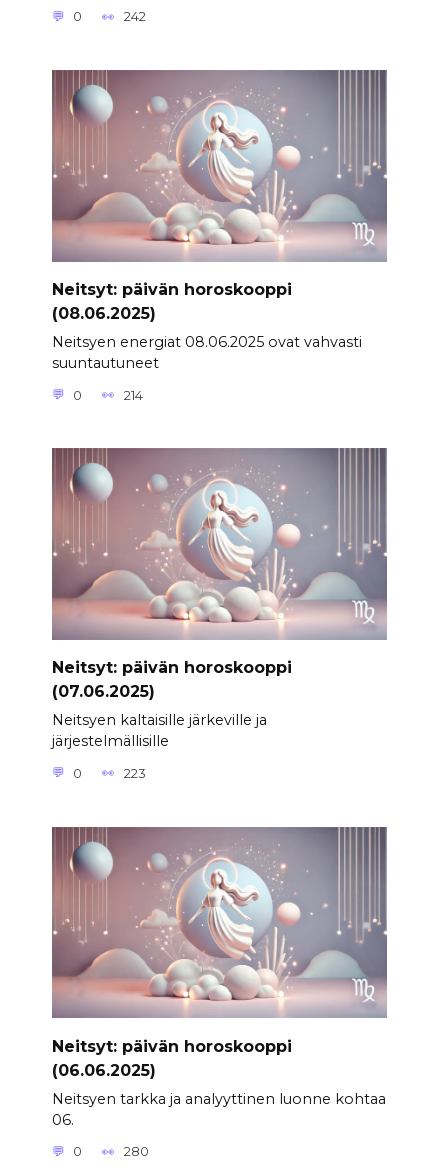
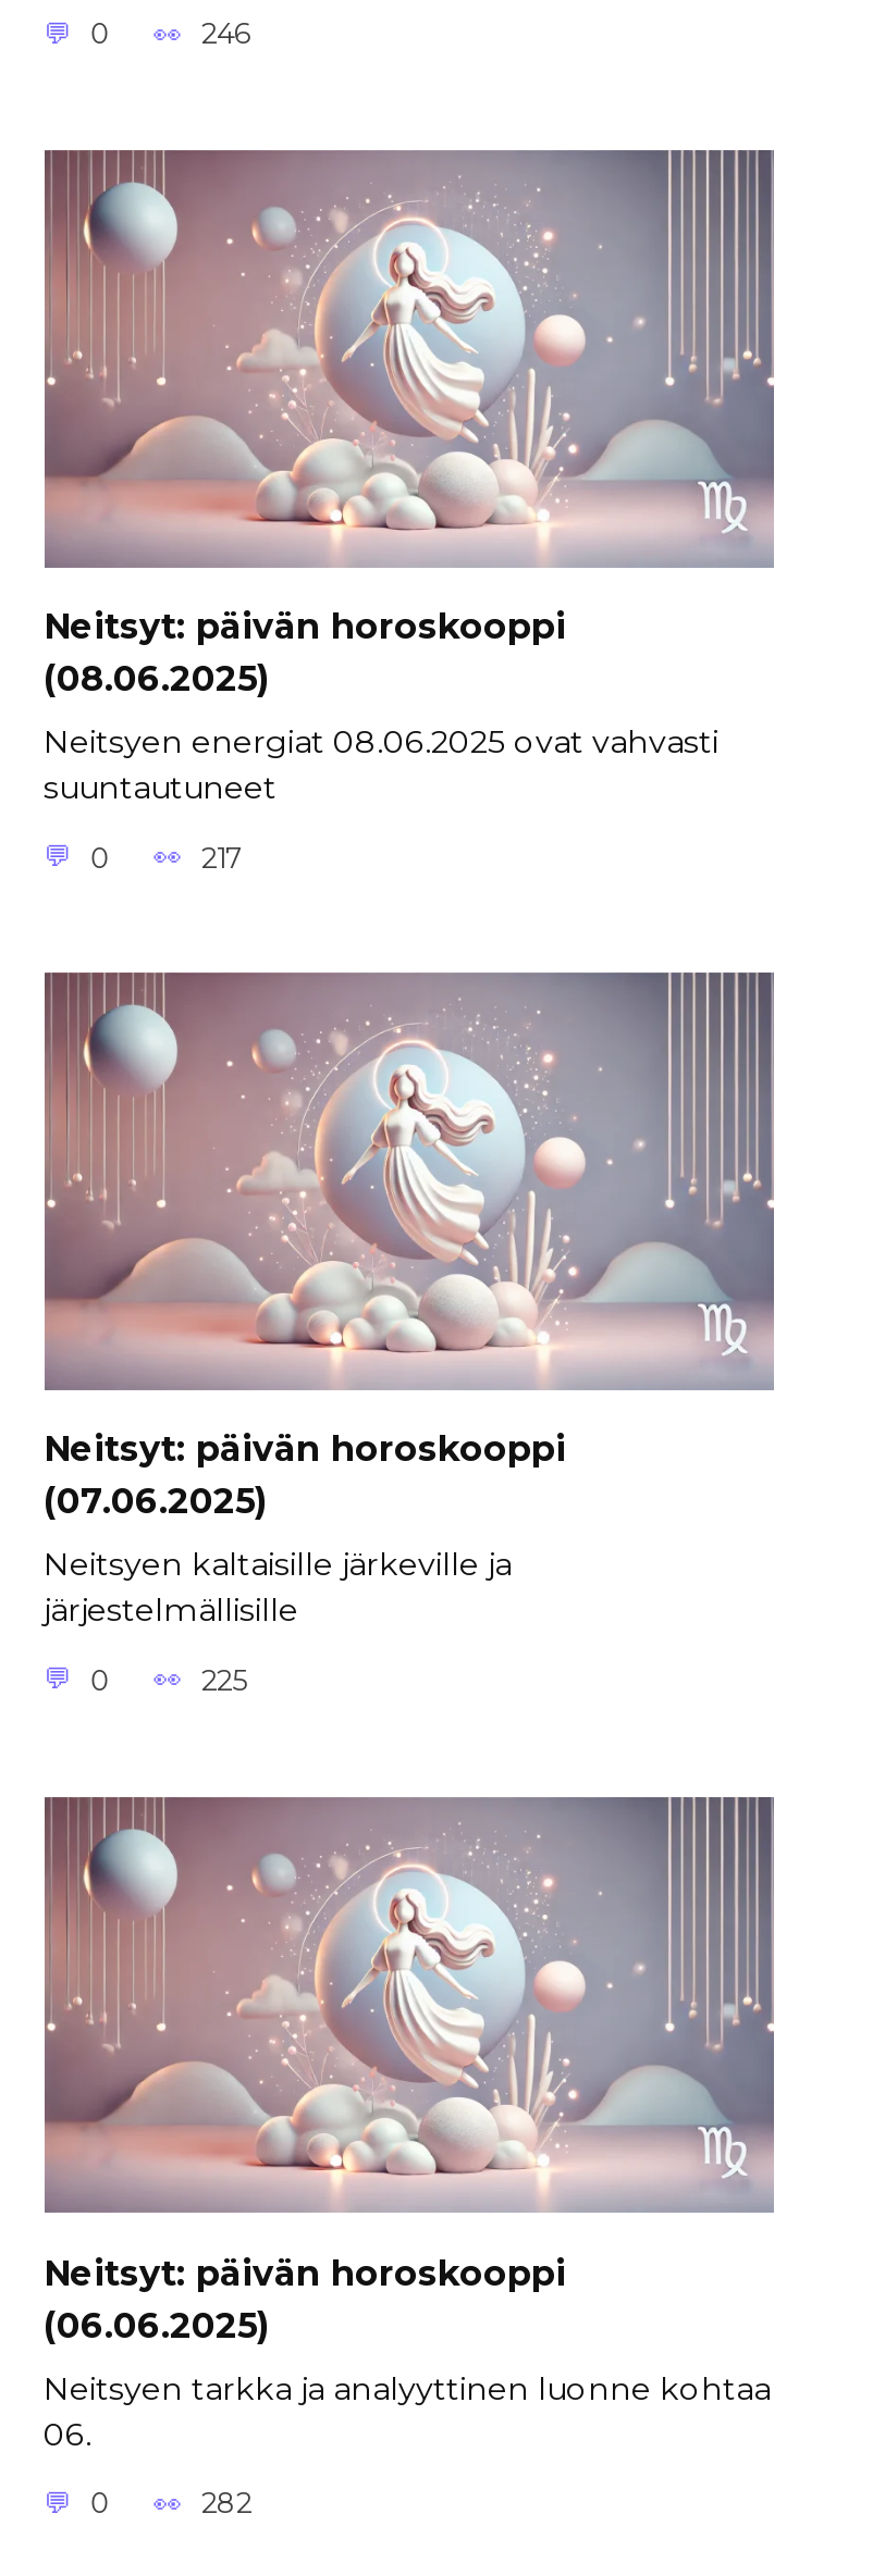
- 242
+ 246

- 214
+ 217

- 223
+ 225

- 280
+ 282
